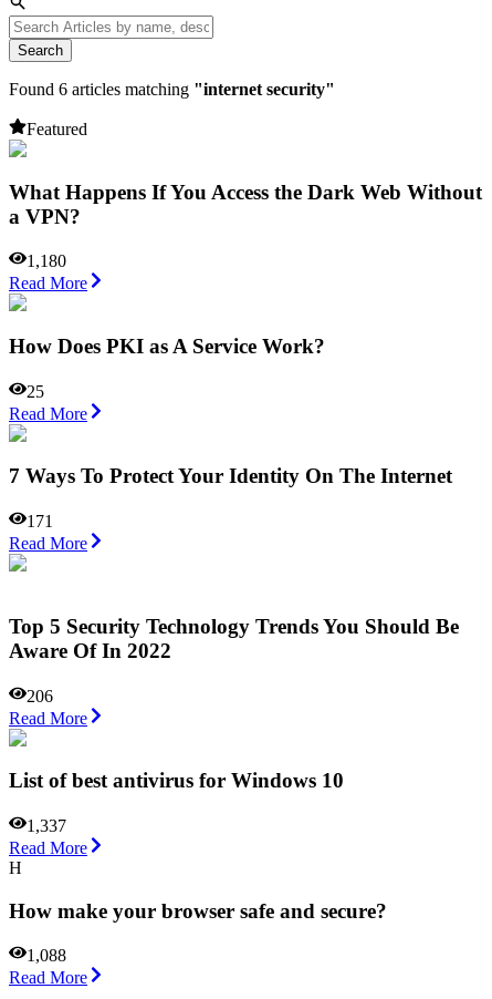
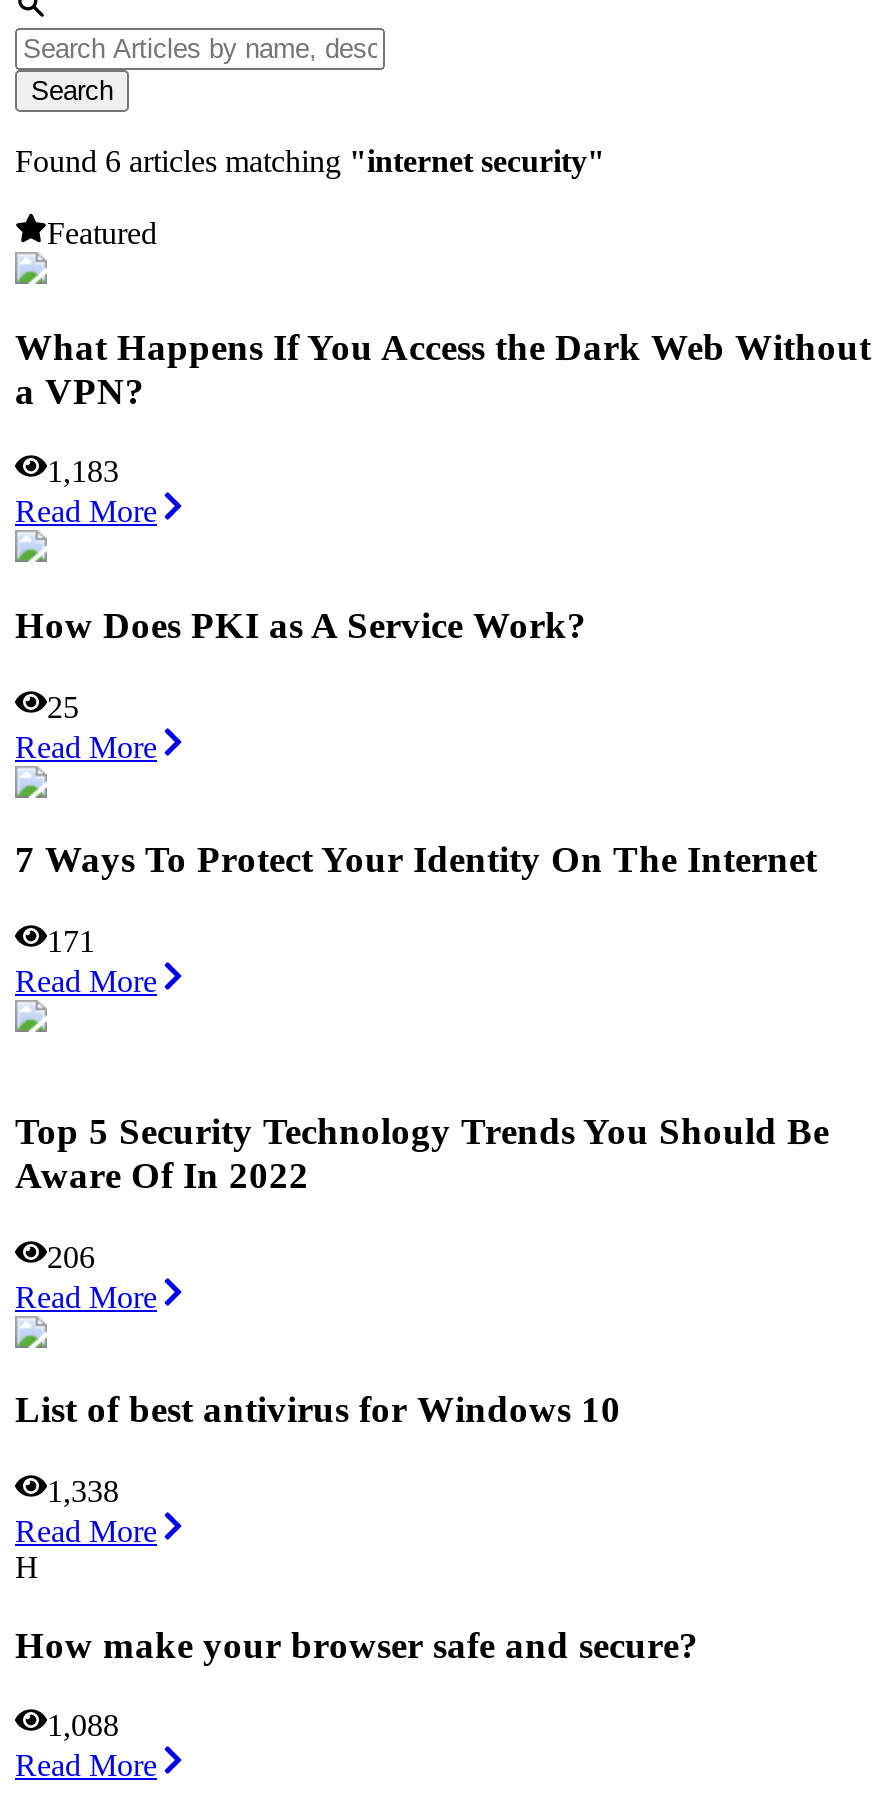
- 1,180
+ 1,183

- 1,337
+ 1,338
